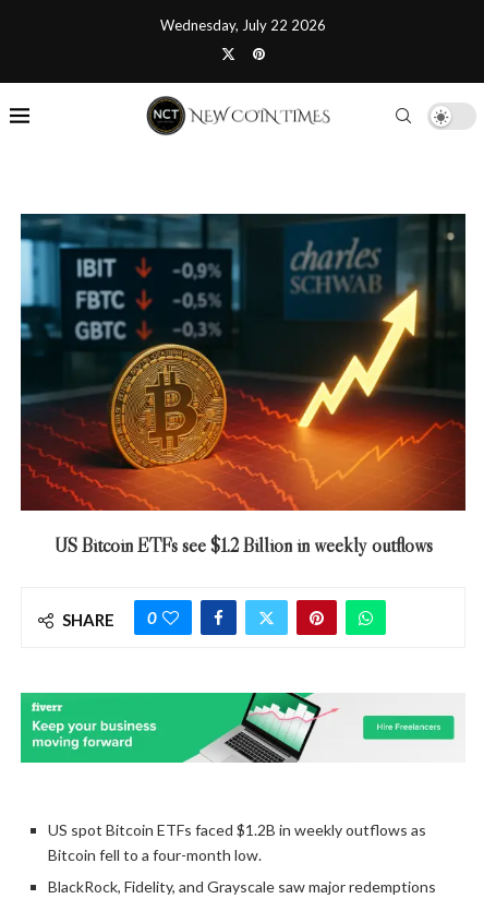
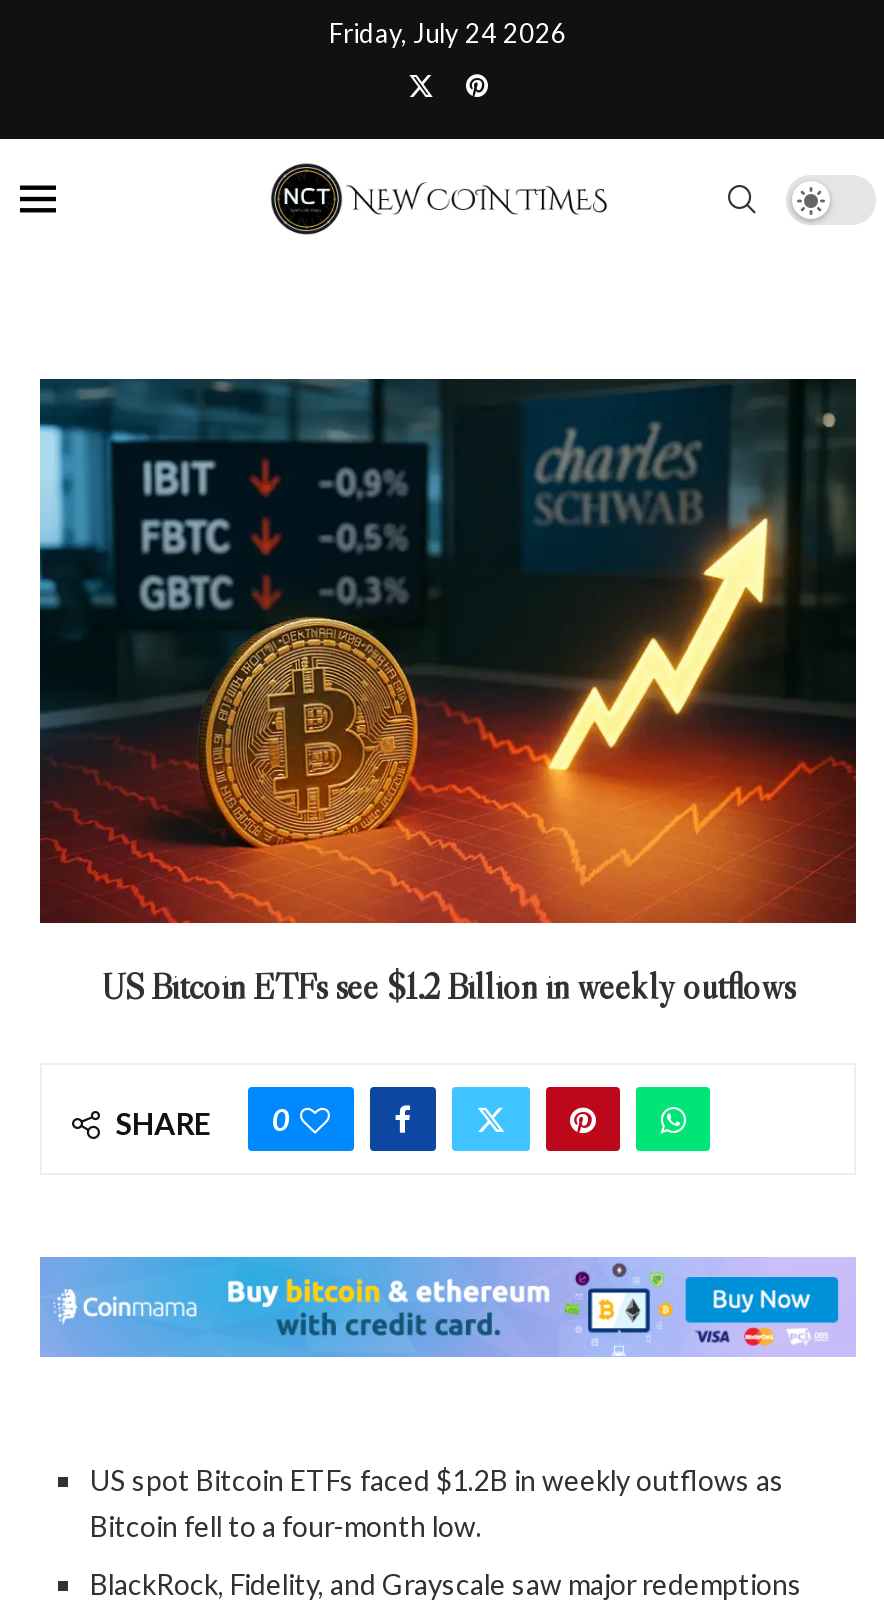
- Wednesday, July 22 2026
+ Friday, July 24 2026

- [image]
+ [image]
